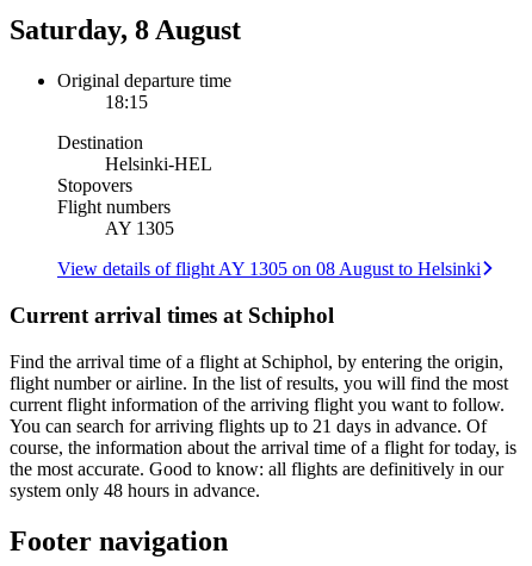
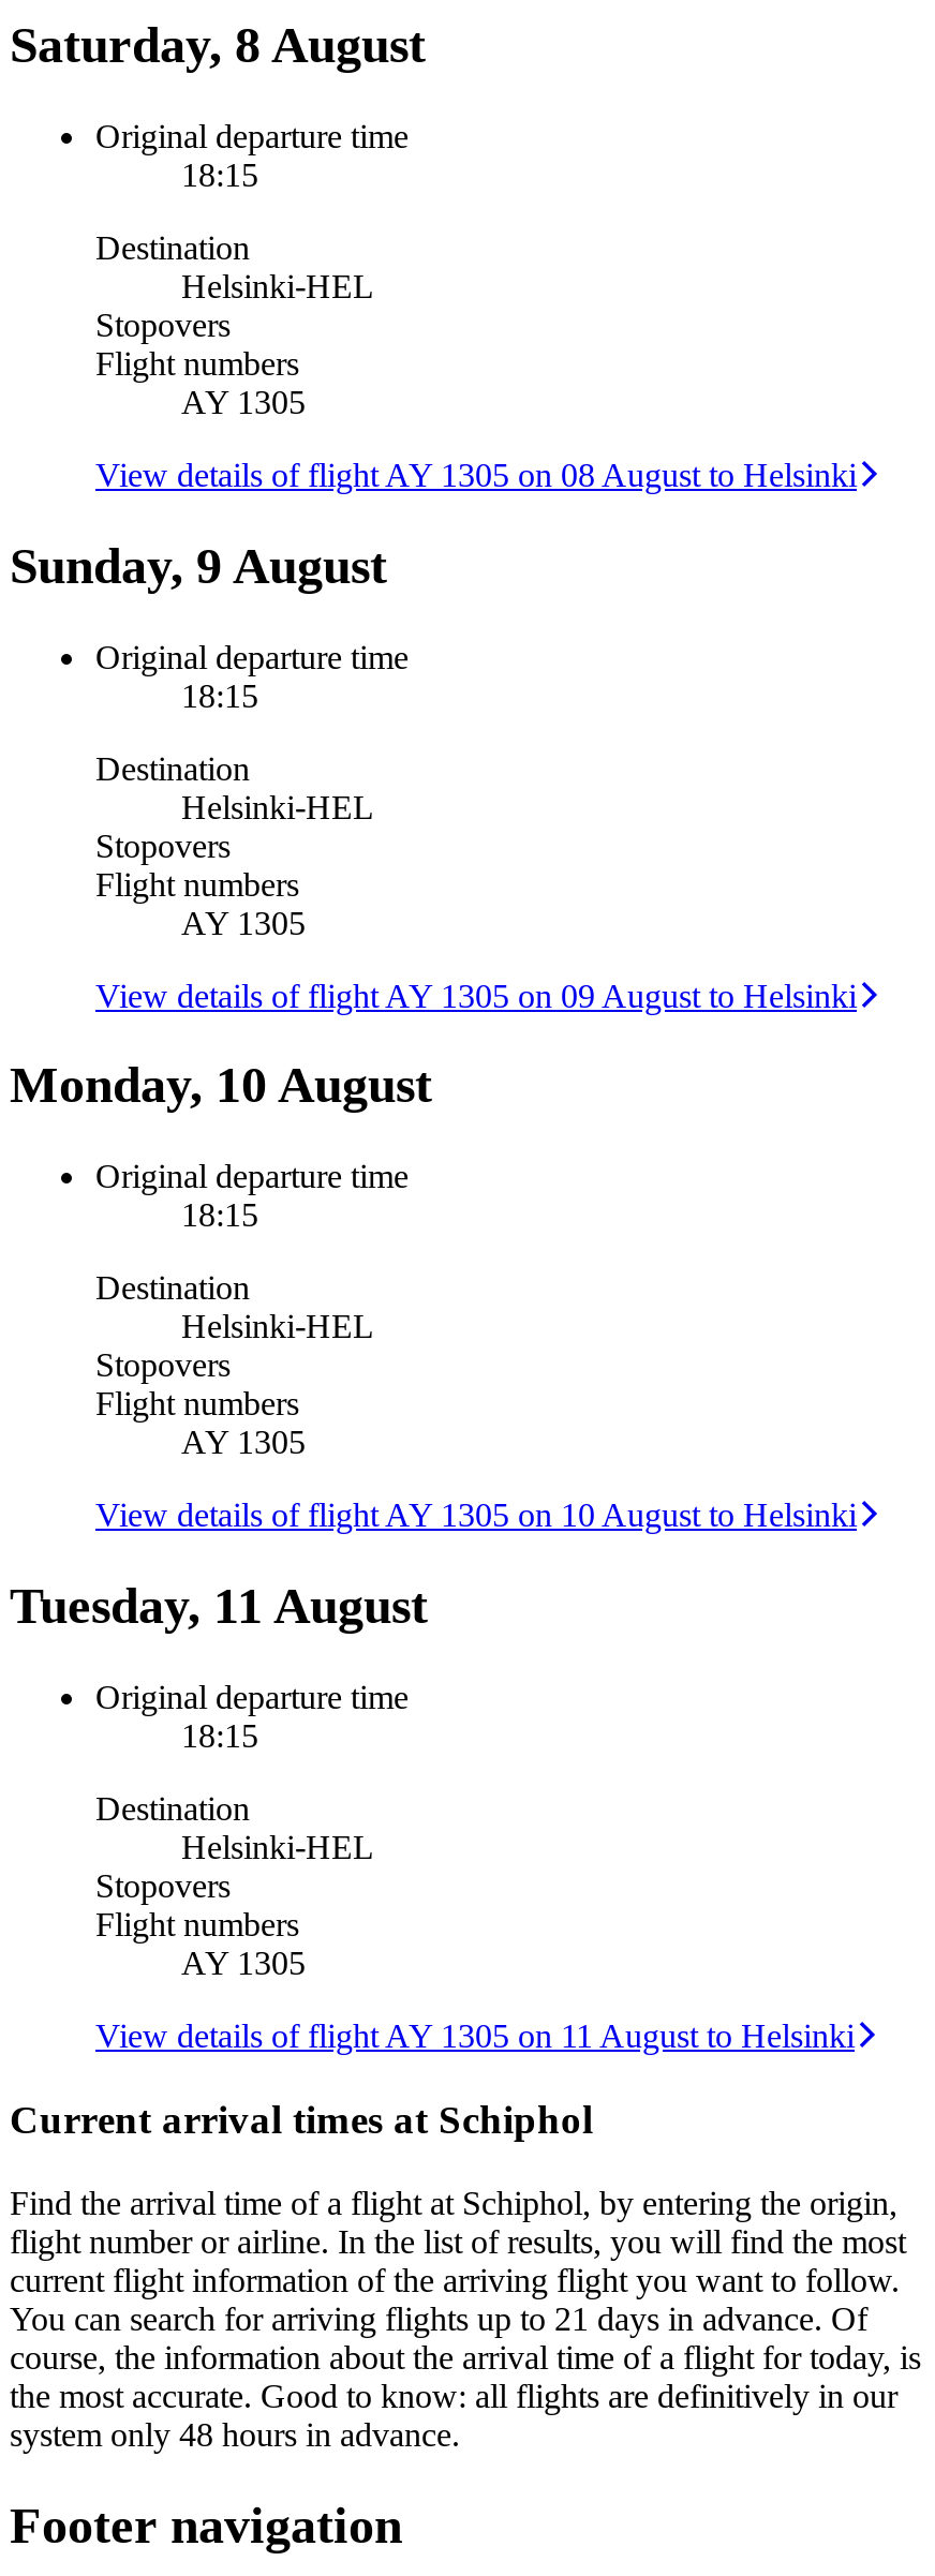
+ Sunday, 9 August
+ Original departure time
+ 18:15
+ Destination
+ Helsinki-HEL
+ Stopovers
+ Flight numbers
+ AY 1305
+ View details of flight AY 1305 on 09 August to Helsinki
+ Monday, 10 August
+ Original departure time
+ 18:15
+ Destination
+ Helsinki-HEL
+ Stopovers
+ Flight numbers
+ AY 1305
+ View details of flight AY 1305 on 10 August to Helsinki
+ Tuesday, 11 August
+ Original departure time
+ 18:15
+ Destination
+ Helsinki-HEL
+ Stopovers
+ Flight numbers
+ AY 1305
+ View details of flight AY 1305 on 11 August to Helsinki
